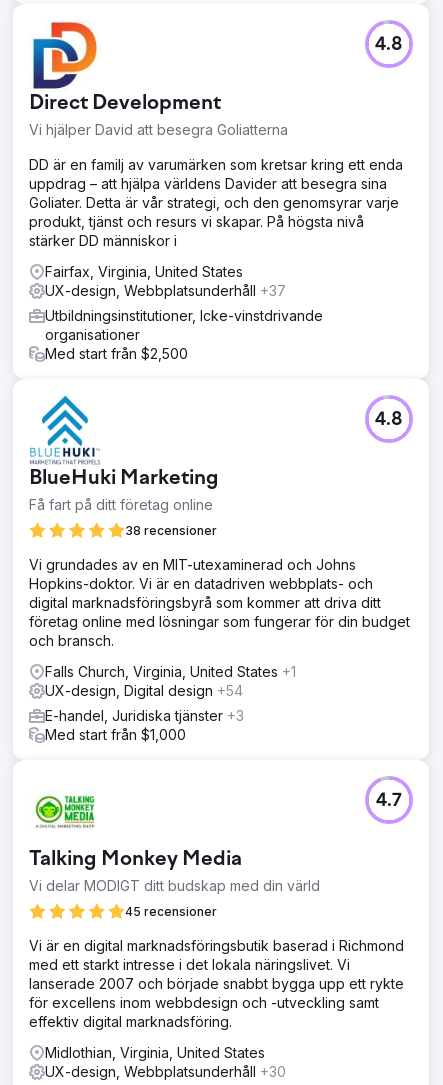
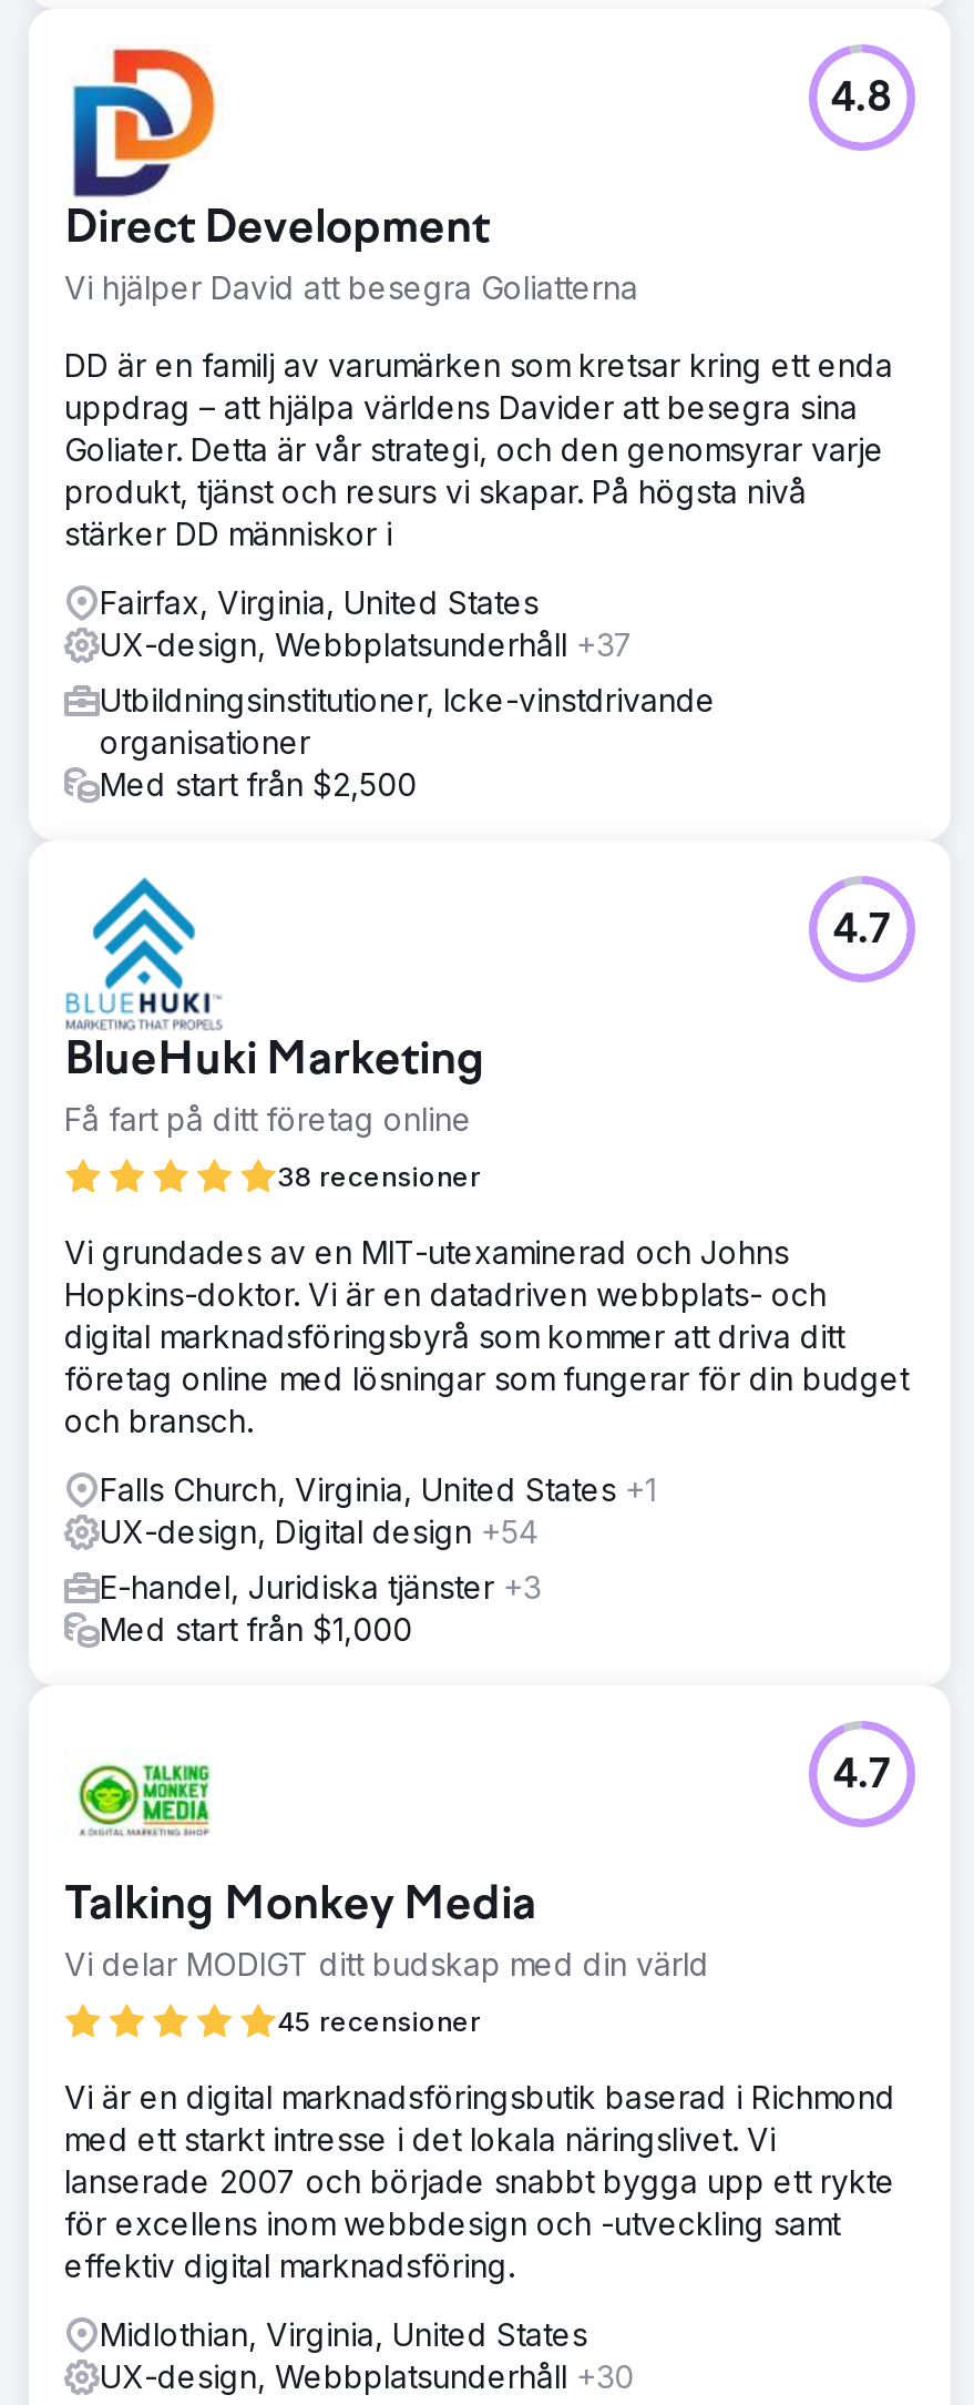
- 4.8
+ 4.7
